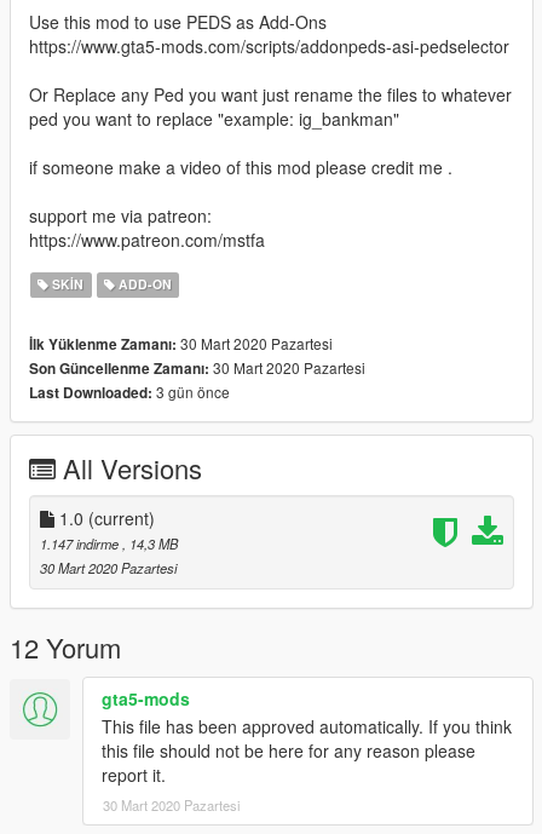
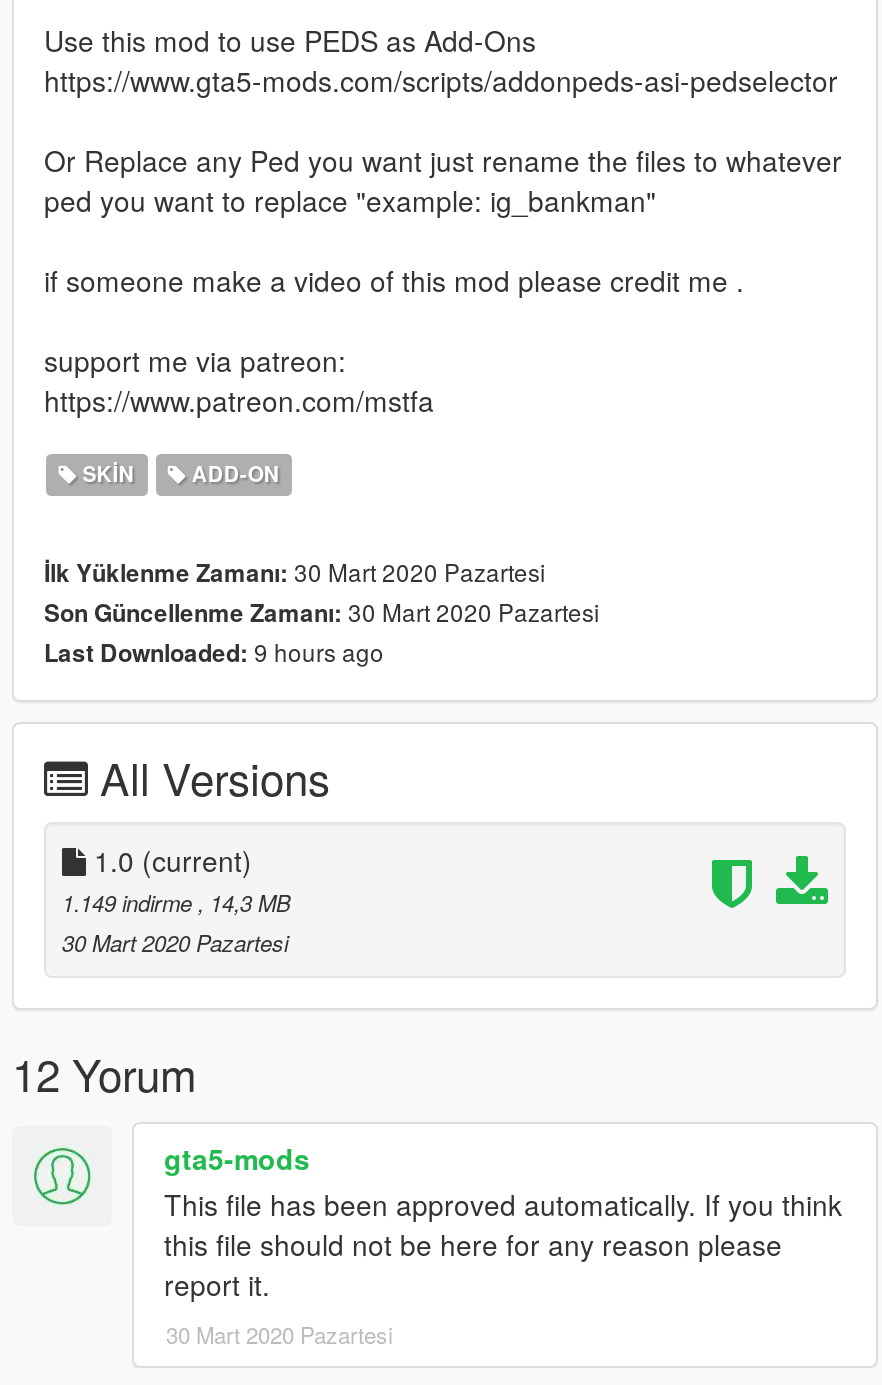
- Last Downloaded: 3 gün önce
+ Last Downloaded: 9 hours ago

- 1.147 indirme, 14,3 MB
+ 1.149 indirme, 14,3 MB
